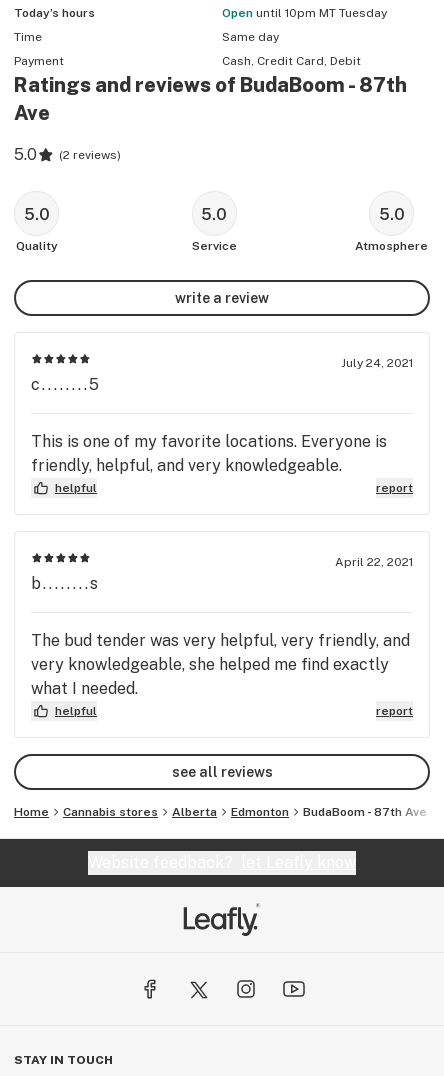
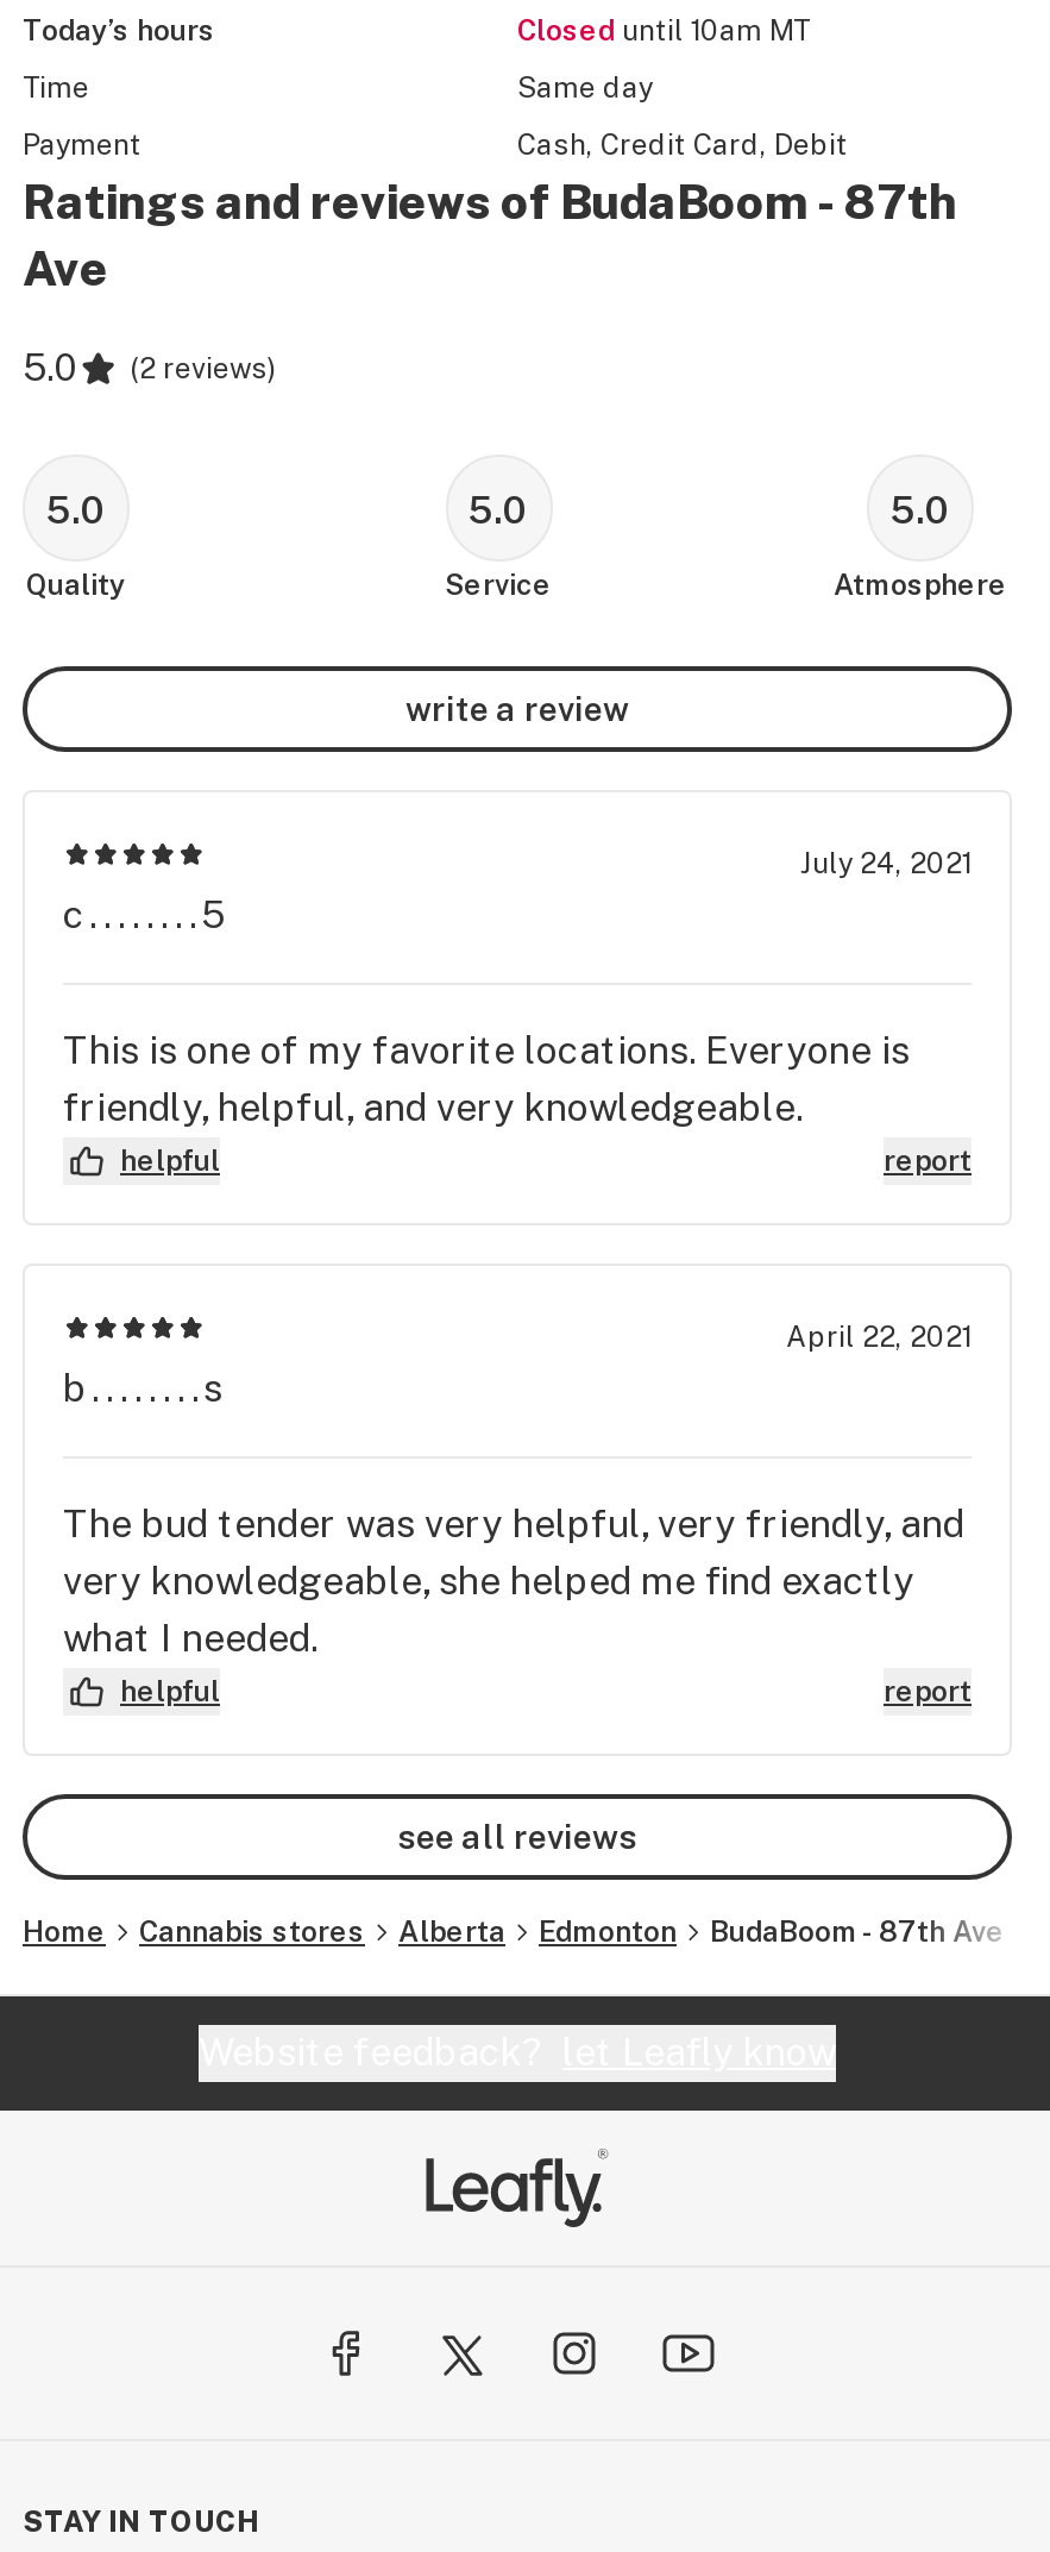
- Open until 10pm MT Tuesday
+ Closed until 10am MT
